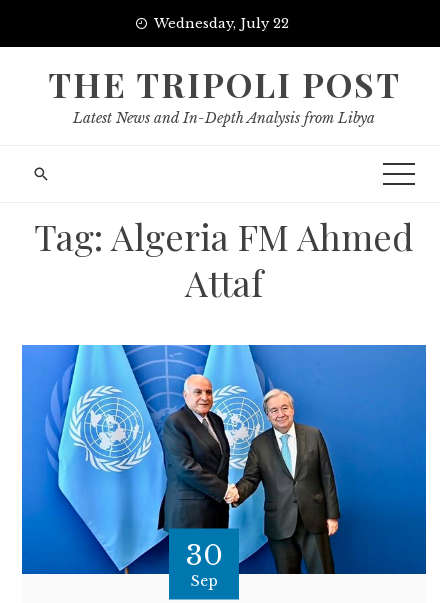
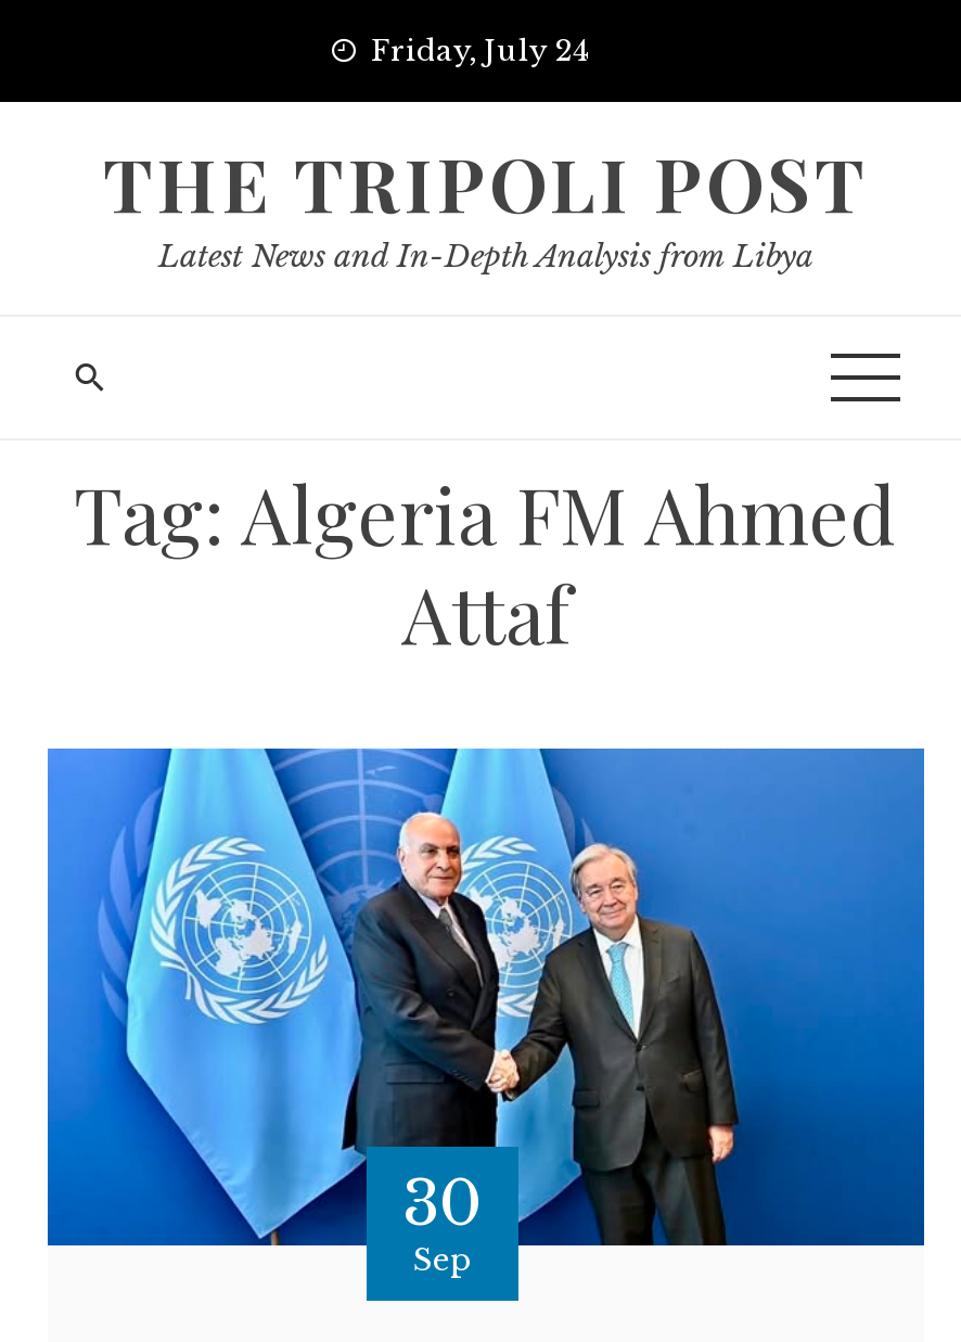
- Wednesday, July 22
+ Friday, July 24
